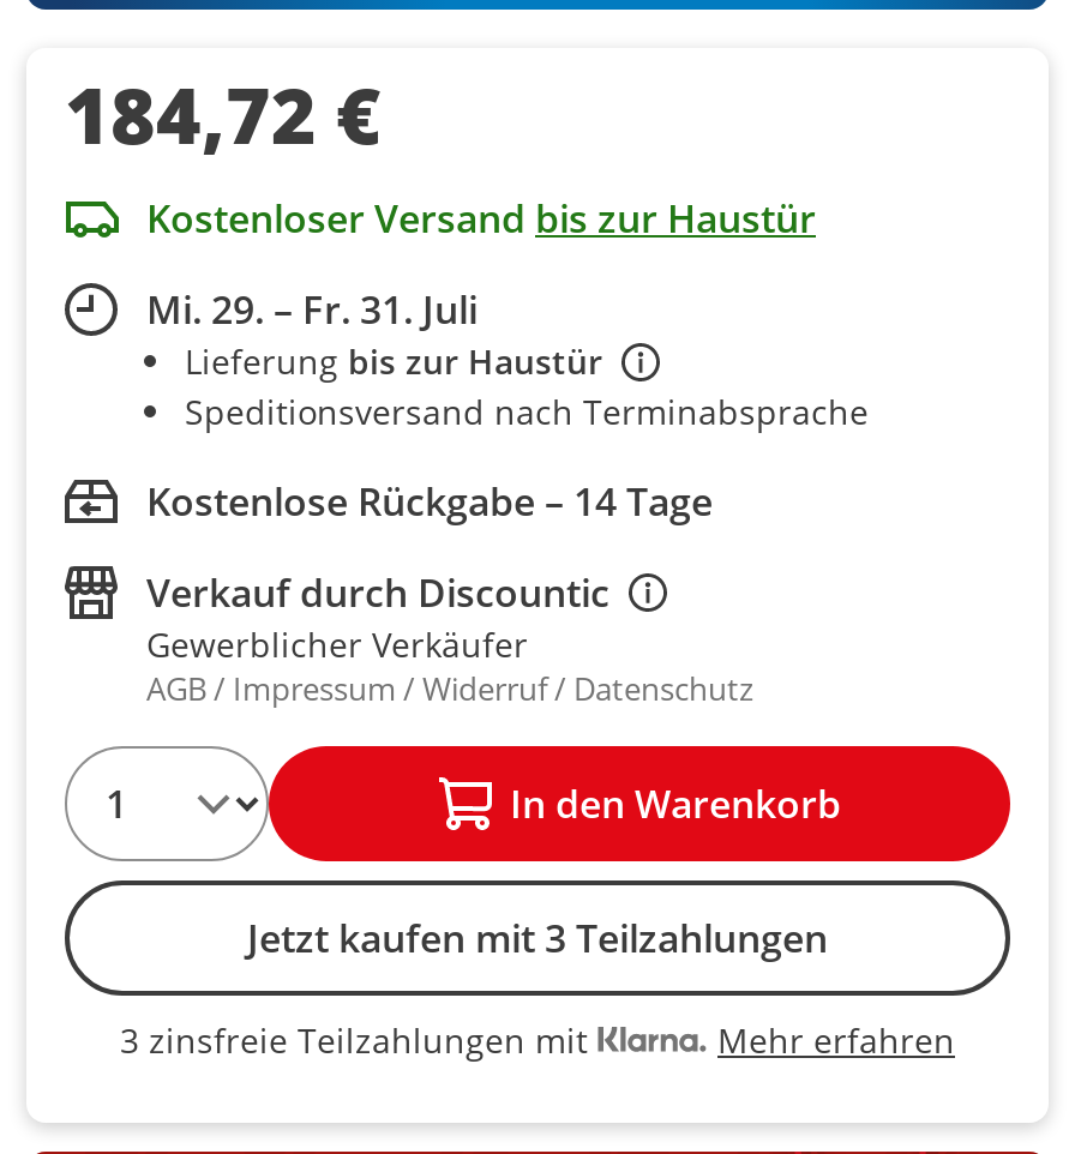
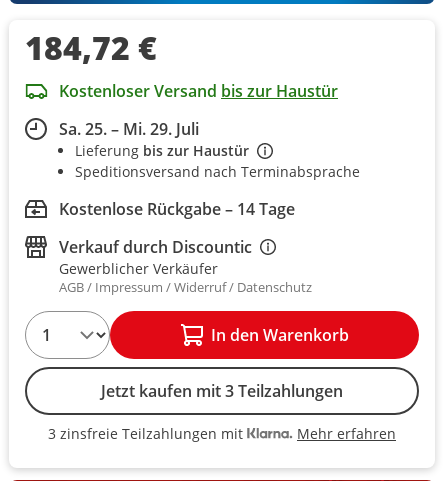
- Mi. 29. – Fr. 31. Juli
+ Sa. 25. – Mi. 29. Juli
